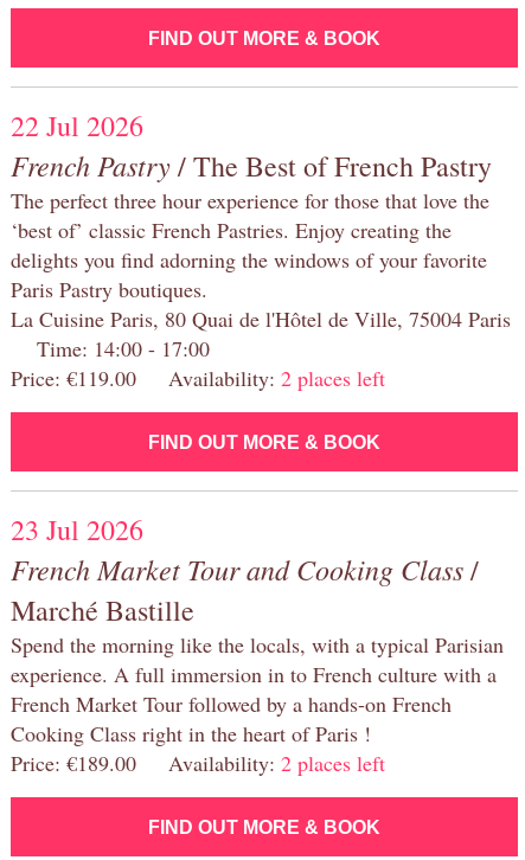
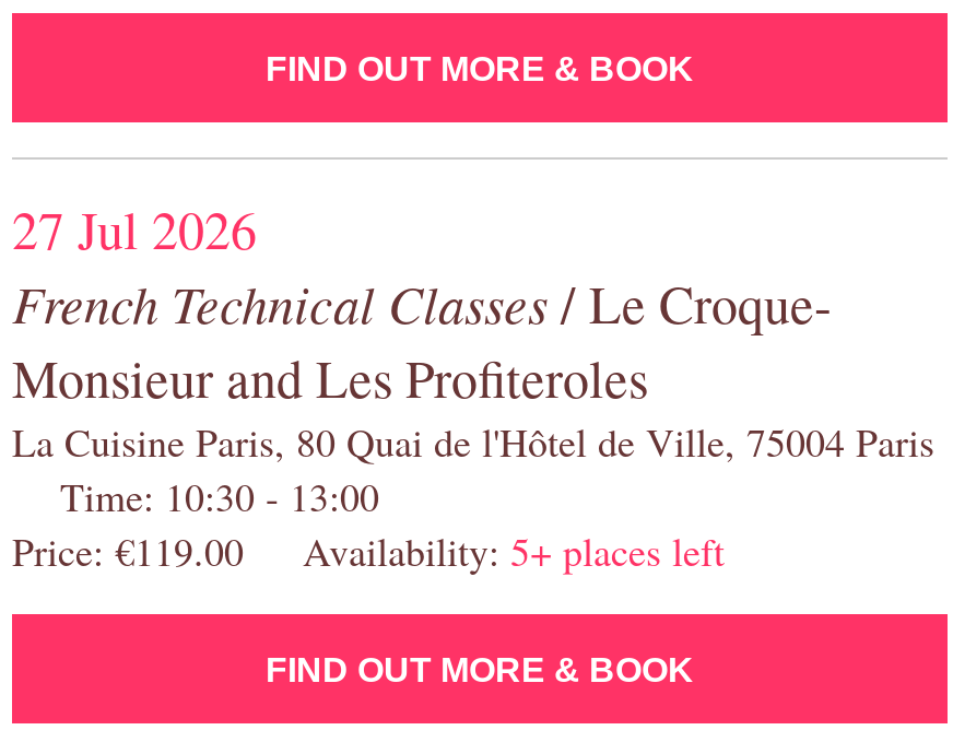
- 22 Jul 2026
- French Pastry / The Best of French Pastry
- The perfect three hour experience for those that love the
- ‘best of’ classic French Pastries. Enjoy creating the
- delights you find adorning the windows of your favorite
- Paris Pastry boutiques.
+ 27 Jul 2026
+ French Technical Classes / Le Croque-
+ Monsieur and Les Profiteroles

- Time: 14:00 - 17:00
- Price: €119.00 Availability: 2 places left
- FIND OUT MORE & BOOK
- 23 Jul 2026
- French Market Tour and Cooking Class /
- Marché Bastille
- Spend the morning like the locals, with a typical Parisian
- experience. A full immersion in to French culture with a
- French Market Tour followed by a hands-on French
- Cooking Class right in the heart of Paris !
- Price: €189.00 Availability: 2 places left
+ Time: 10:30 - 13:00
+ Price: €119.00 Availability: 5+ places left
